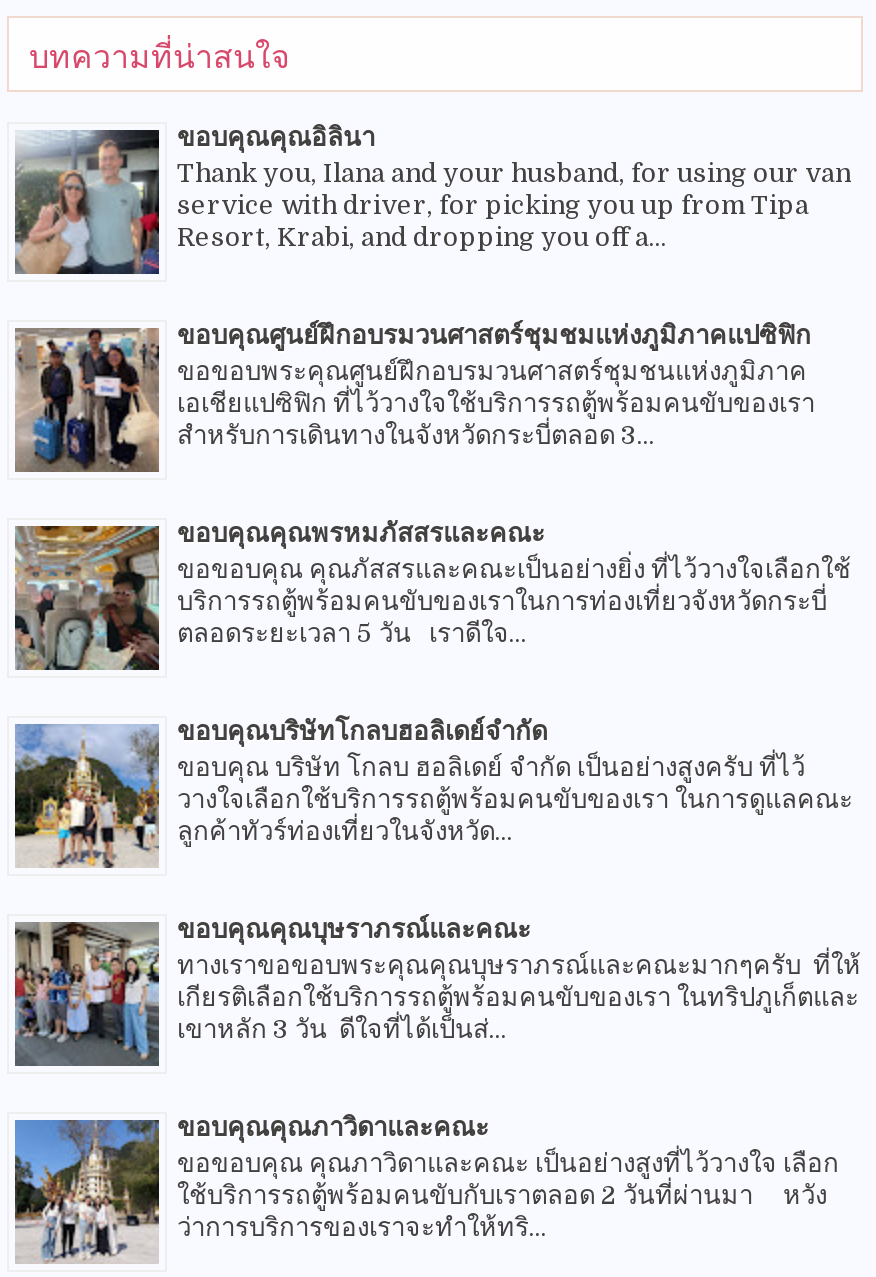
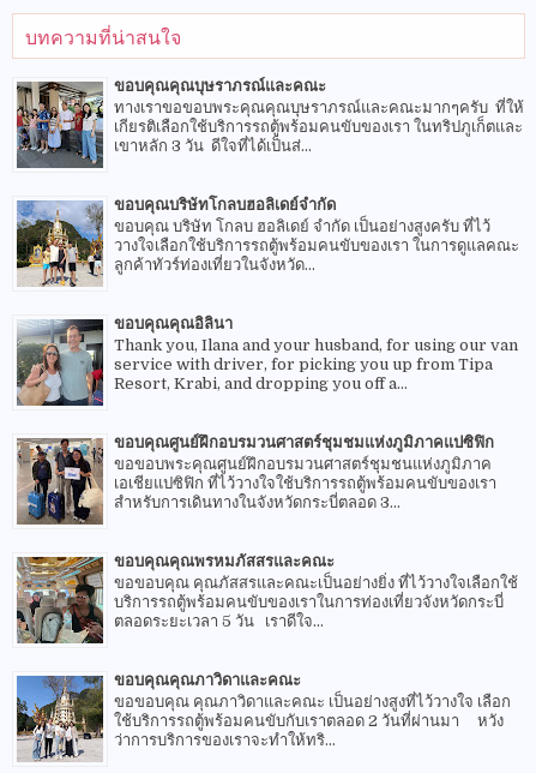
moved down: [image] | ขอบคุณคุณอิลินา | Thank you, Ilana and your husband, for using our van | ... | บริการรถตู้พร้อมคนขับของเราในการท่องเที่ยวจังหวัดกระบี่ | ตลอดระยะเวลา 5 วัน เราดีใจ...

moved up: [image] | ขอบคุณคุณบุษราภรณ์และคณะ | ทางเราขอขอบพระคุณคุณบุษราภรณ์และคณะมากๆครับ ที่ให้ | ... | วางใจเลือกใช้บริการรถตู้พร้อมคนขับของเรา ในการดูแลคณะ | ลูกค้าทัวร์ท่องเที่ยวในจังหวัด...
